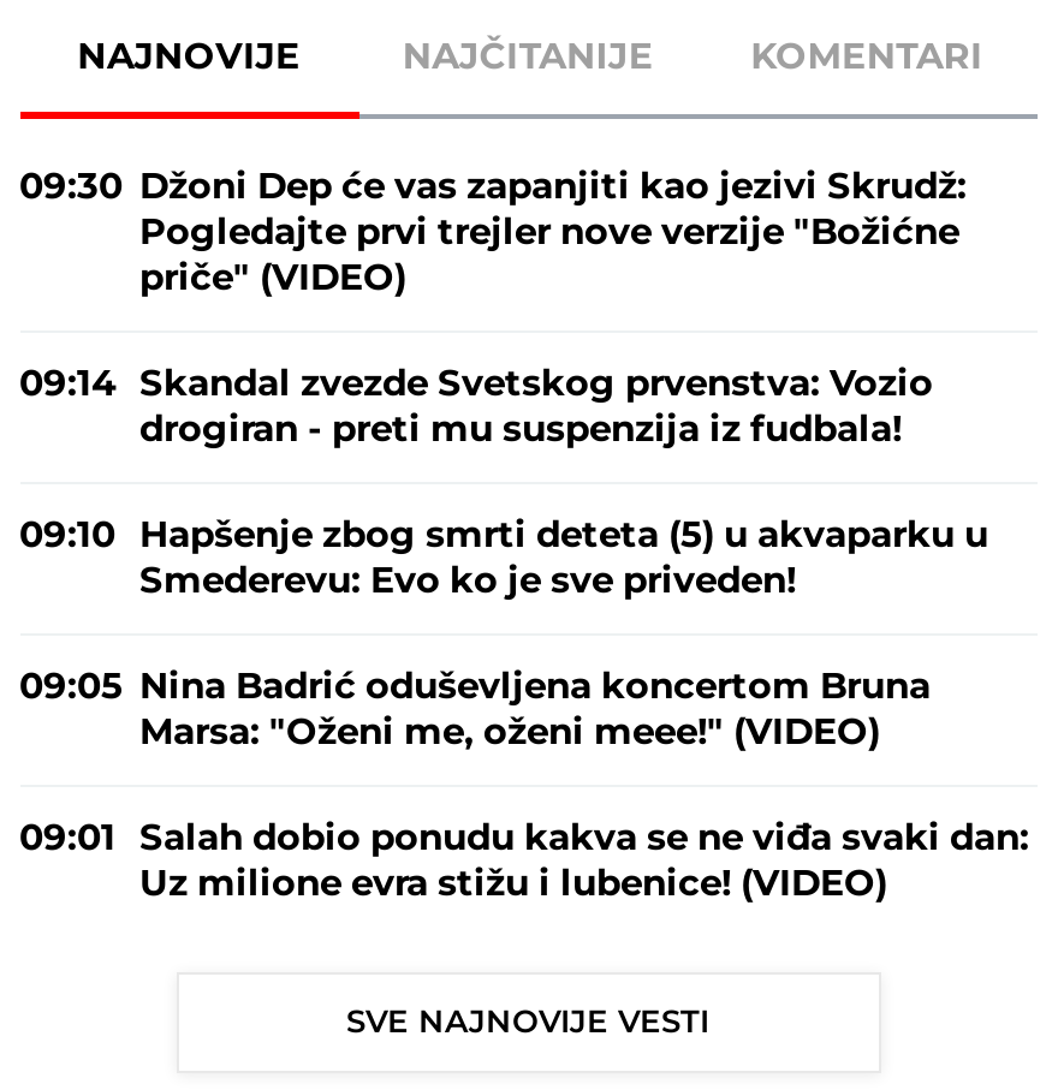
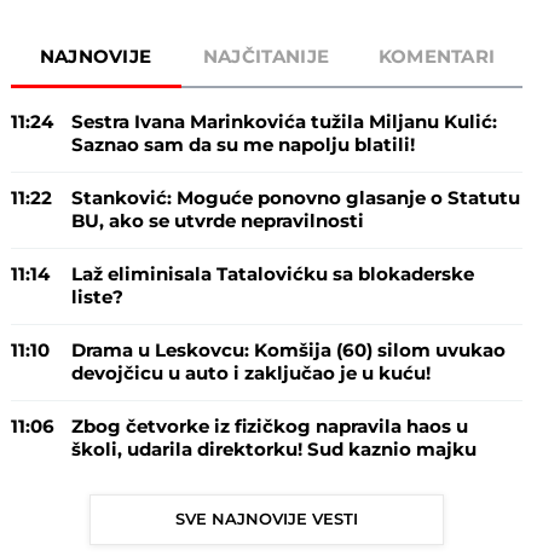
- 09:30
+ 11:24

- Džoni Dep će vas zapanjiti kao jezivi Skrudž:
- Pogledajte prvi trejler nove verzije "Božićne
- priče" (VIDEO)
+ Sestra Ivana Marinkovića tužila Miljanu Kulić:
+ Saznao sam da su me napolju blatili!

- 09:14
+ 11:22

- Skandal zvezde Svetskog prvenstva: Vozio
- drogiran - preti mu suspenzija iz fudbala!
+ Stanković: Moguće ponovno glasanje o Statutu
+ BU, ako se utvrde nepravilnosti

- 09:10
+ 11:14

- Hapšenje zbog smrti deteta (5) u akvaparku u
- Smederevu: Evo ko je sve priveden!
+ Laž eliminisala Tatalovićku sa blokaderske
+ liste?

- 09:05
+ 11:10

- Nina Badrić oduševljena koncertom Bruna
- Marsa: "Oženi me, oženi meee!" (VIDEO)
+ Drama u Leskovcu: Komšija (60) silom uvukao
+ devojčicu u auto i zaključao je u kuću!

- 09:01
+ 11:06

- Salah dobio ponudu kakva se ne viđa svaki dan:
- Uz milione evra stižu i lubenice! (VIDEO)
+ Zbog četvorke iz fizičkog napravila haos u
+ školi, udarila direktorku! Sud kaznio majku
